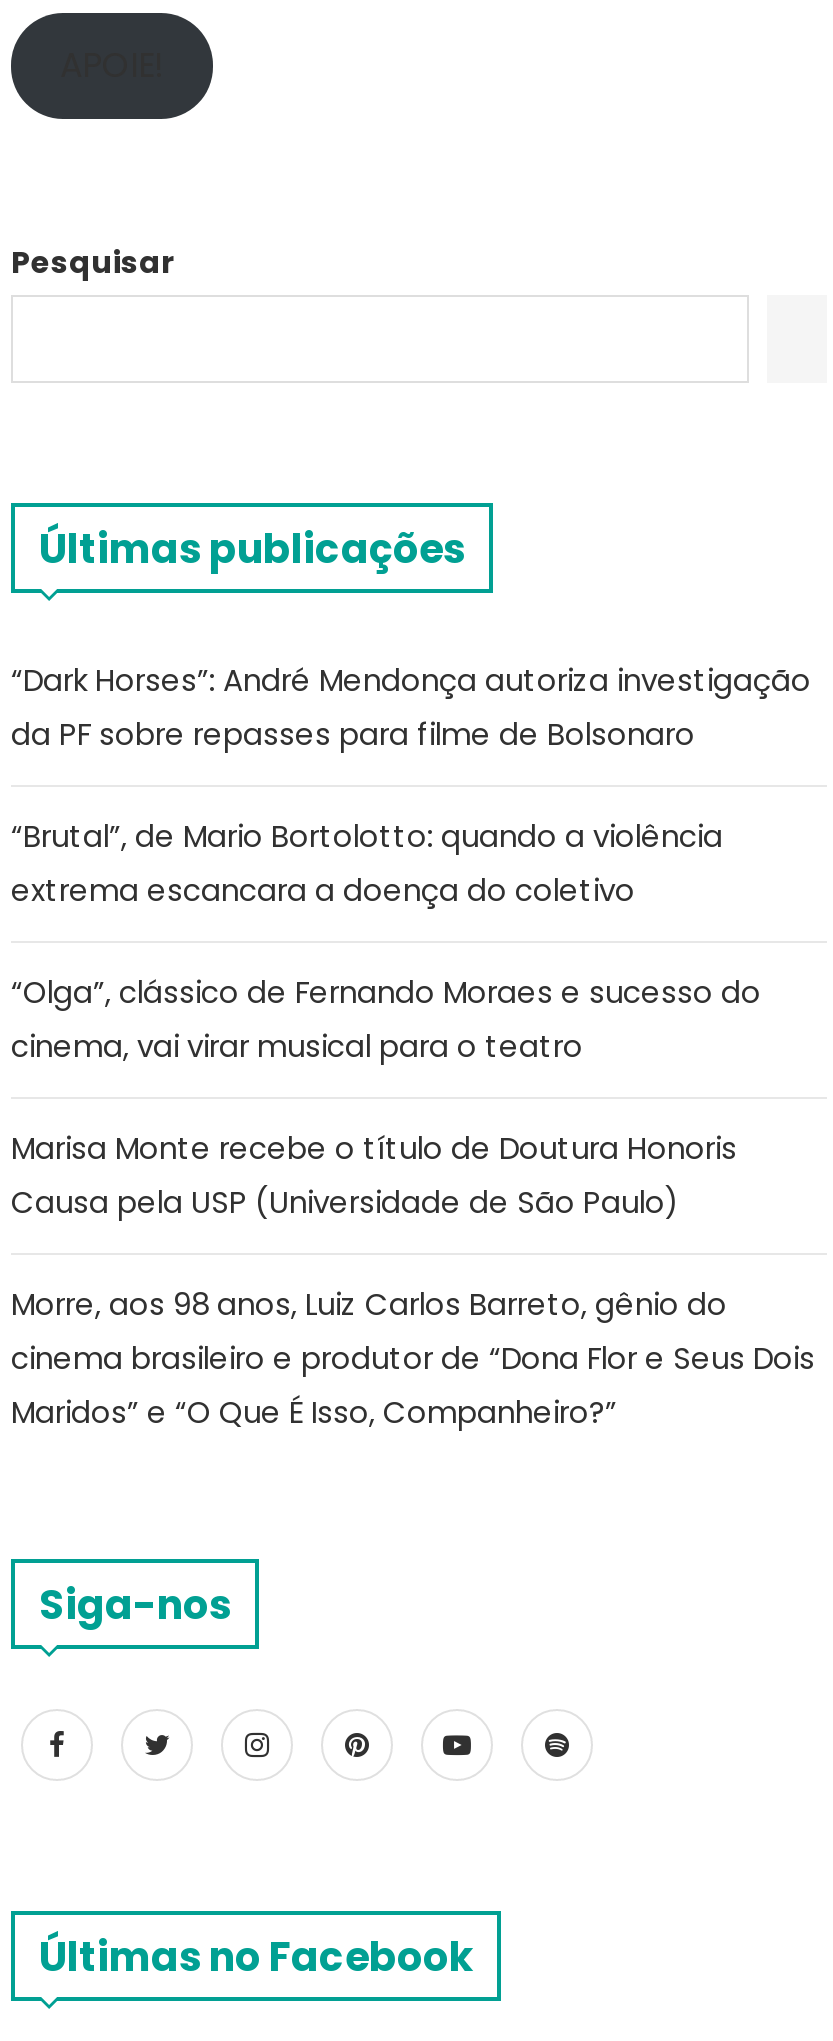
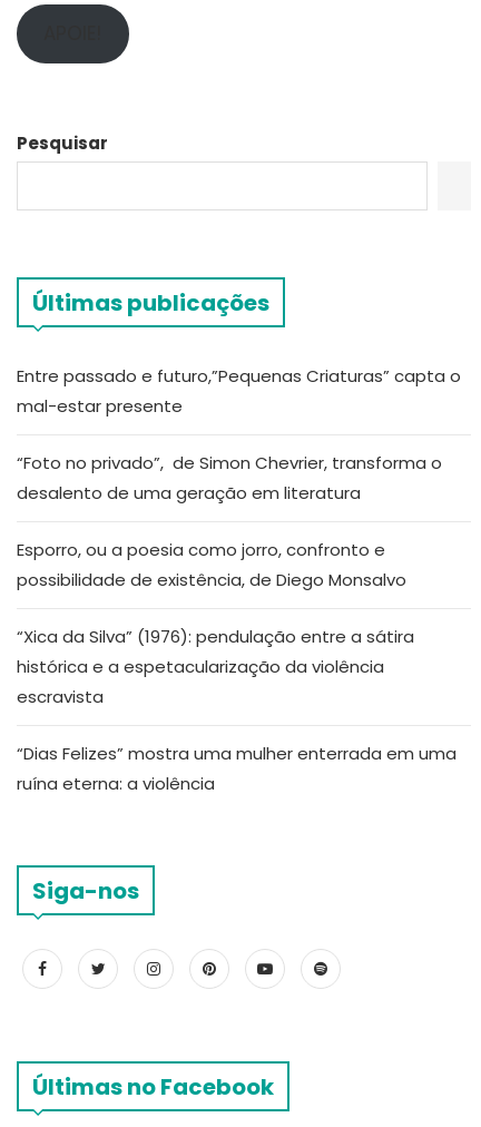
- “Dark Horses”: André Mendonça autoriza investigação
- da PF sobre repasses para filme de Bolsonaro
+ Entre passado e futuro,”Pequenas Criaturas” capta o
+ mal-estar presente

- “Brutal”, de Mario Bortolotto: quando a violência
- extrema escancara a doença do coletivo
+ “Foto no privado”, de Simon Chevrier, transforma o
+ desalento de uma geração em literatura

- “Olga”, clássico de Fernando Moraes e sucesso do
- cinema, vai virar musical para o teatro
+ Esporro, ou a poesia como jorro, confronto e
+ possibilidade de existência, de Diego Monsalvo

- Marisa Monte recebe o título de Doutura Honoris
- Causa pela USP (Universidade de São Paulo)
+ “Xica da Silva” (1976): pendulação entre a sátira
+ histórica e a espetacularização da violência
+ escravista

- Morre, aos 98 anos, Luiz Carlos Barreto, gênio do
- cinema brasileiro e produtor de “Dona Flor e Seus Dois
- Maridos” e “O Que É Isso, Companheiro?”
+ “Dias Felizes” mostra uma mulher enterrada em uma
+ ruína eterna: a violência
